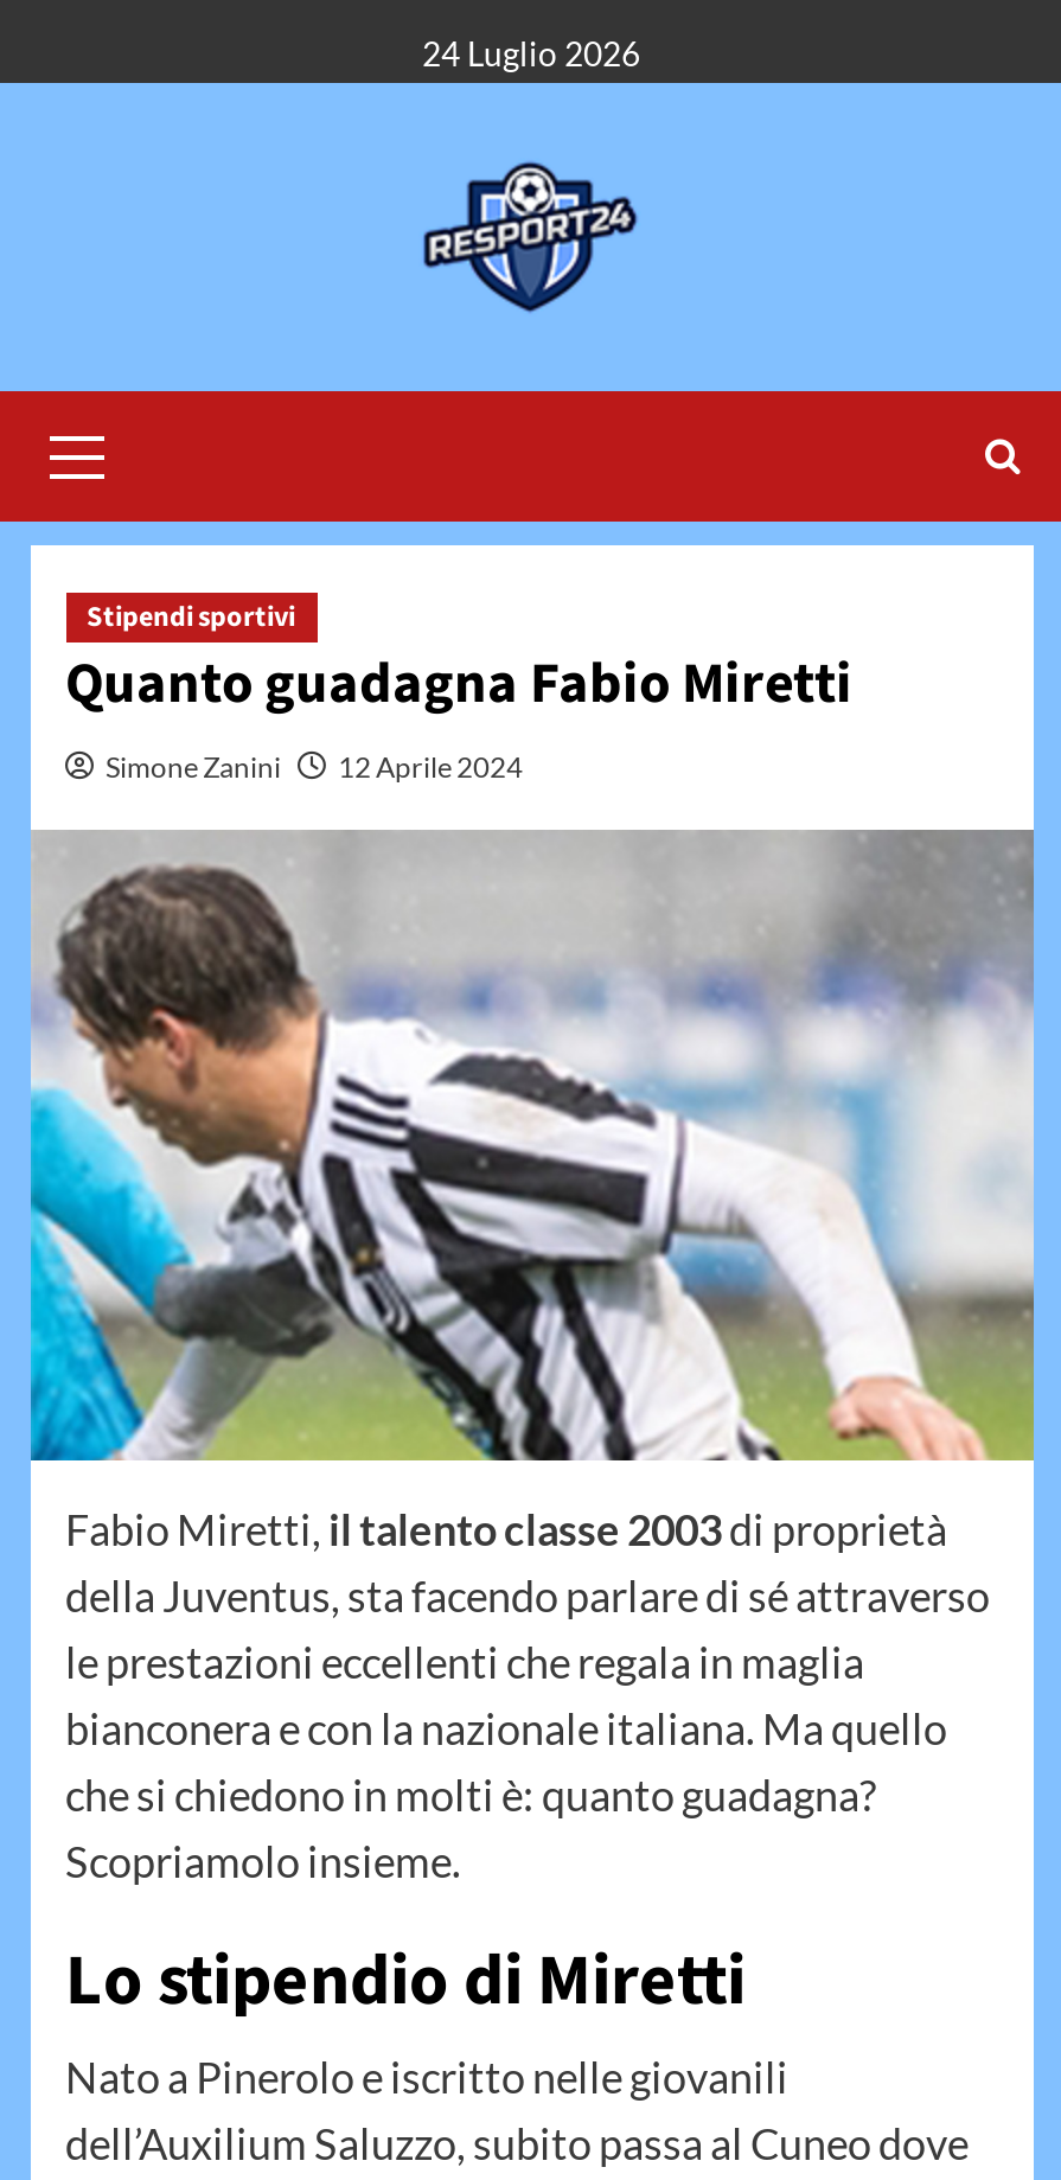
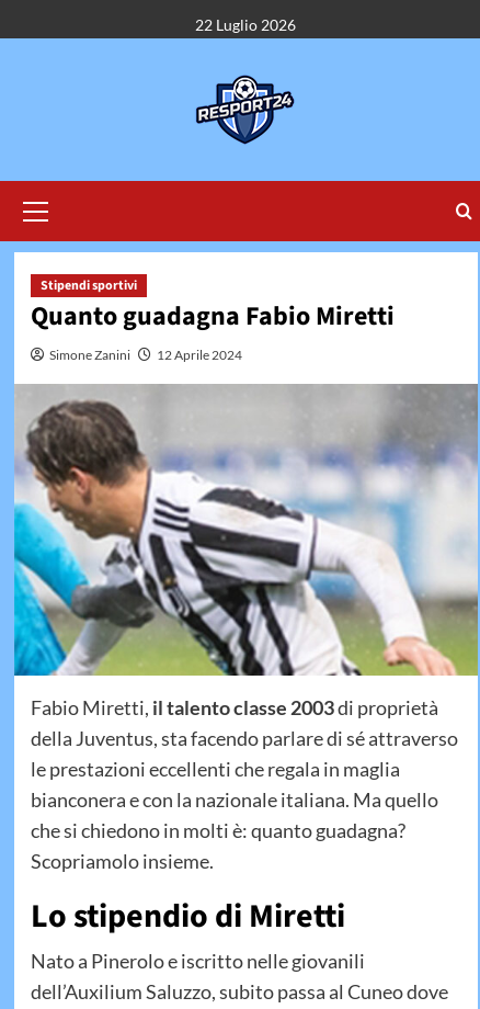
- 24 Luglio 2026
+ 22 Luglio 2026
